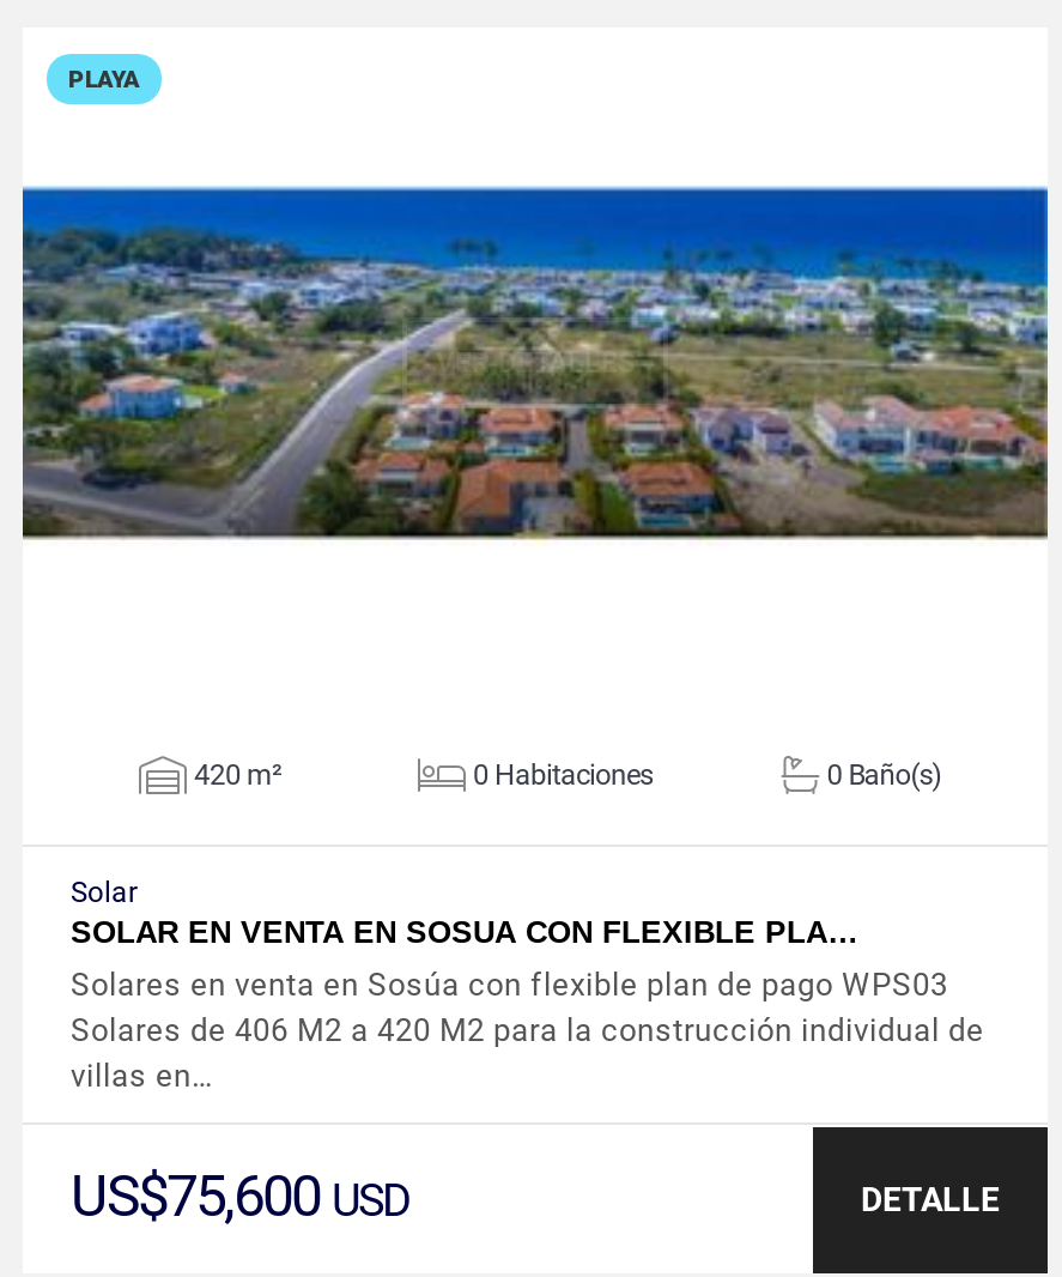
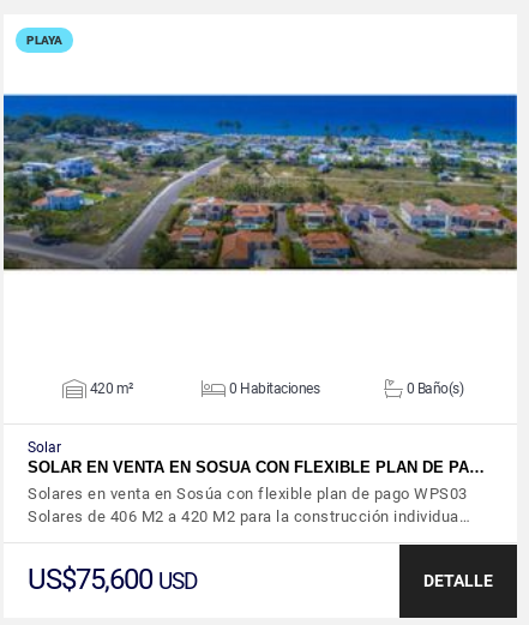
- SOLAR EN VENTA EN SOSUA CON FLEXIBLE PLA…
+ SOLAR EN VENTA EN SOSUA CON FLEXIBLE PLAN DE PA…

- Solares de 406 M2 a 420 M2 para la construcción individual de
- villas en…
+ Solares de 406 M2 a 420 M2 para la construcción individua…
